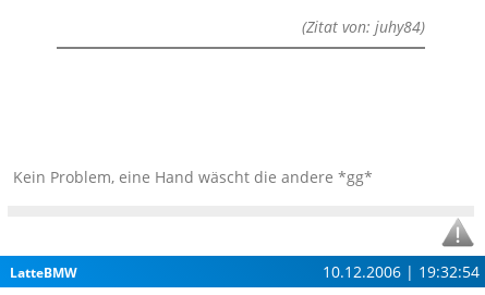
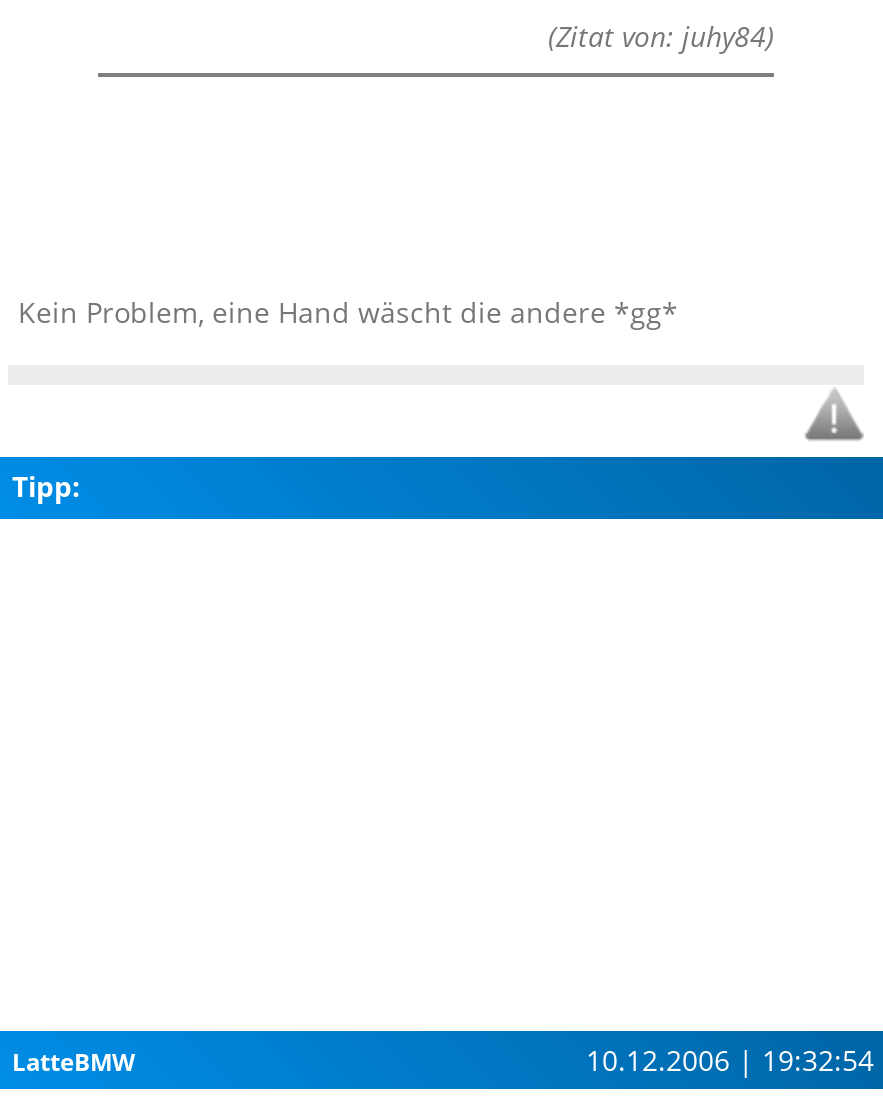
+ Tipp:
